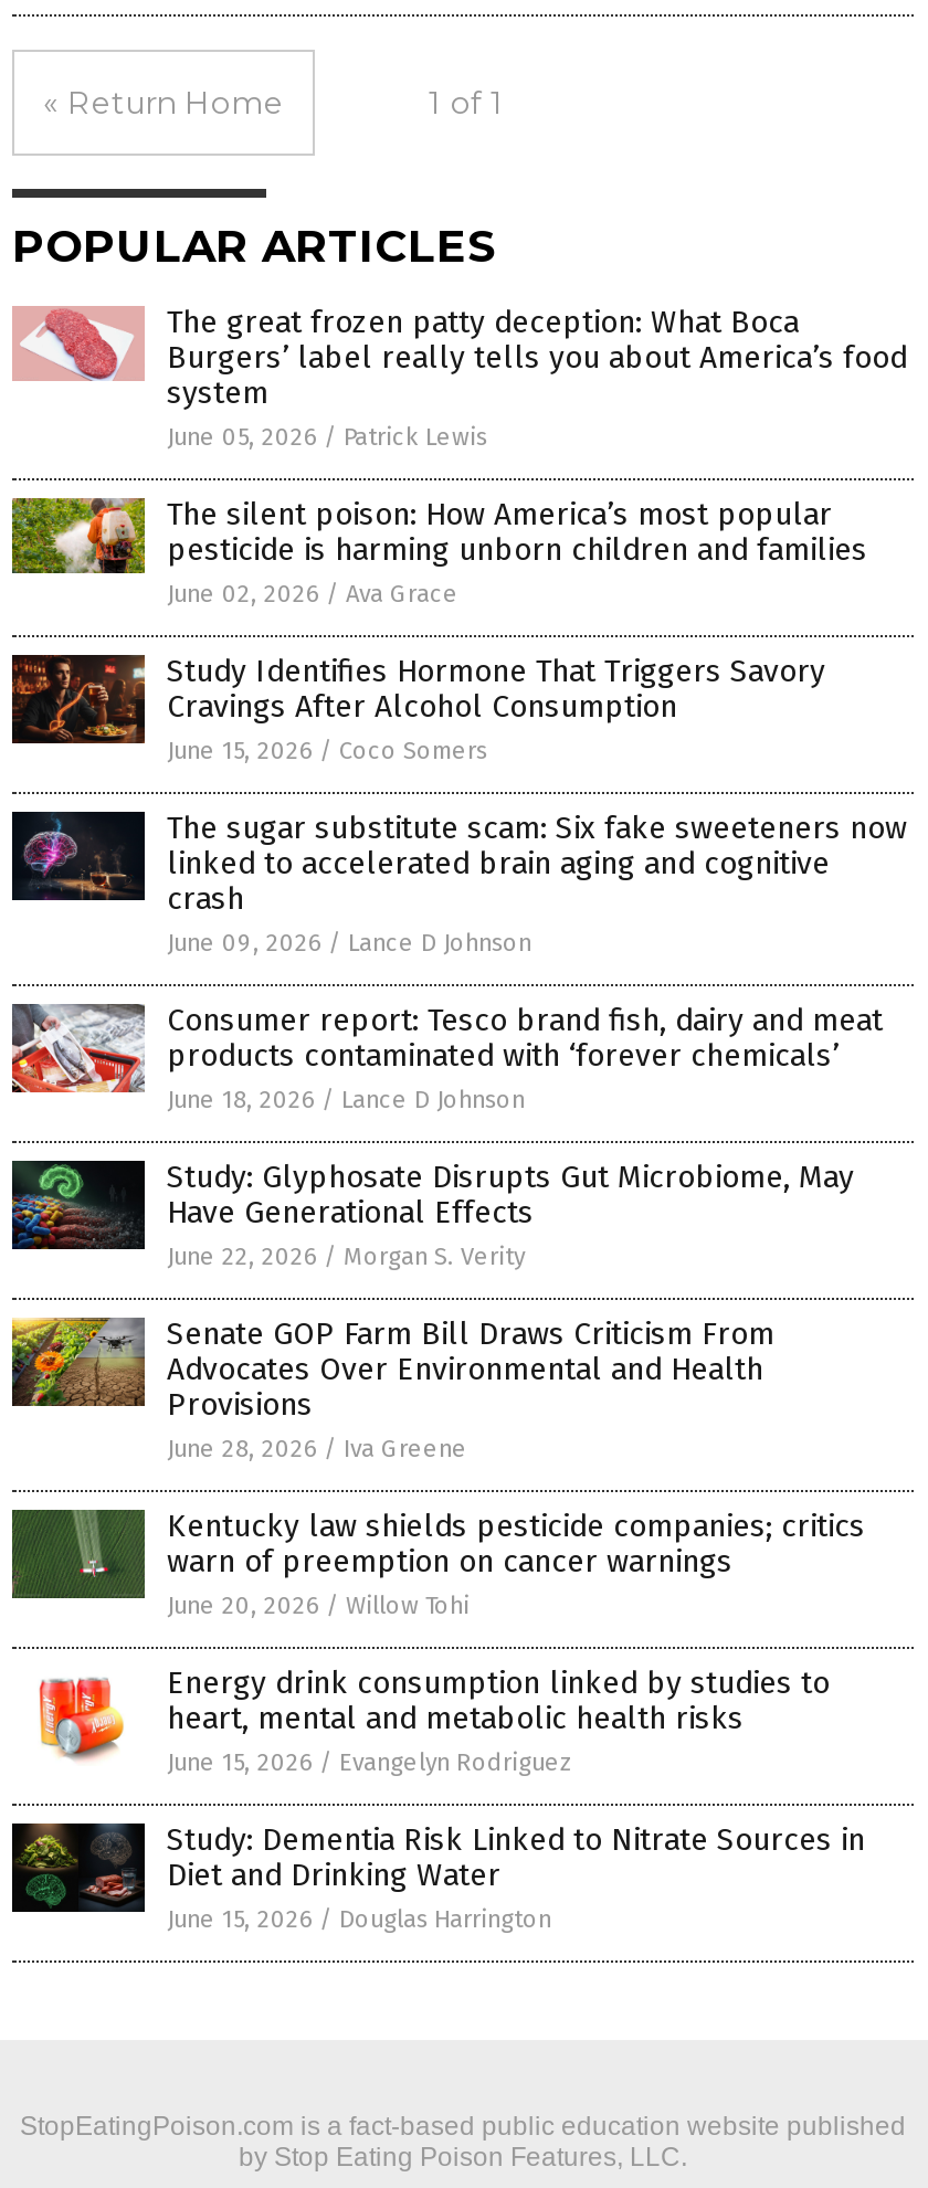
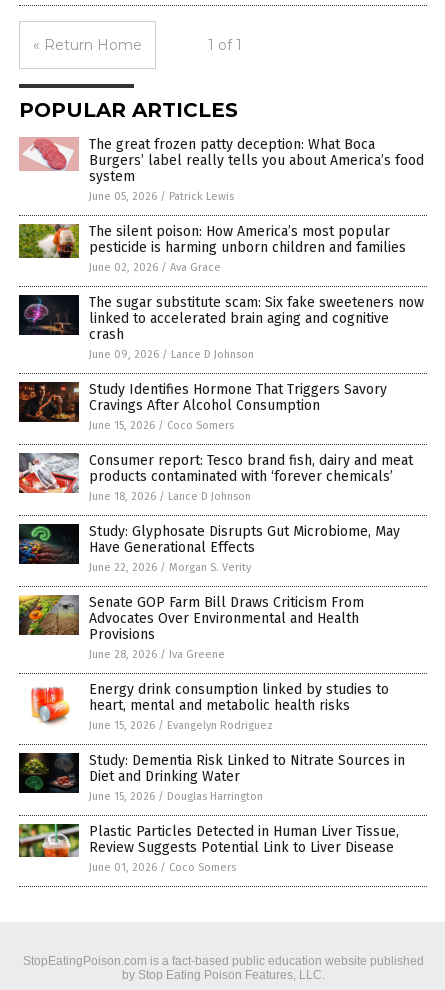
moved down: [image] | Study Identifies Hormone That Triggers Savory | Cravings After Alcohol Consumption | June 15, 2026 / Coco Somers

moved up: [image] | The sugar substitute scam: Six fake sweeteners now | linked to accelerated brain aging and cognitive | crash | June 09, 2026 / Lance D Johnson

- [image]
- Kentucky law shields pesticide companies; critics
- warn of preemption on cancer warnings
- June 20, 2026 / Willow Tohi

moved up: [image] | Energy drink consumption linked by studies to | heart, mental and metabolic health risks | June 15, 2026 / Evangelyn Rodriguez | Study: Dementia Risk Linked to Nitrate Sources in | Diet and Drinking Water | June 15, 2026 / Douglas Harrington

+ [image]
+ Plastic Particles Detected in Human Liver Tissue,
+ Review Suggests Potential Link to Liver Disease
+ June 01, 2026 / Coco Somers
